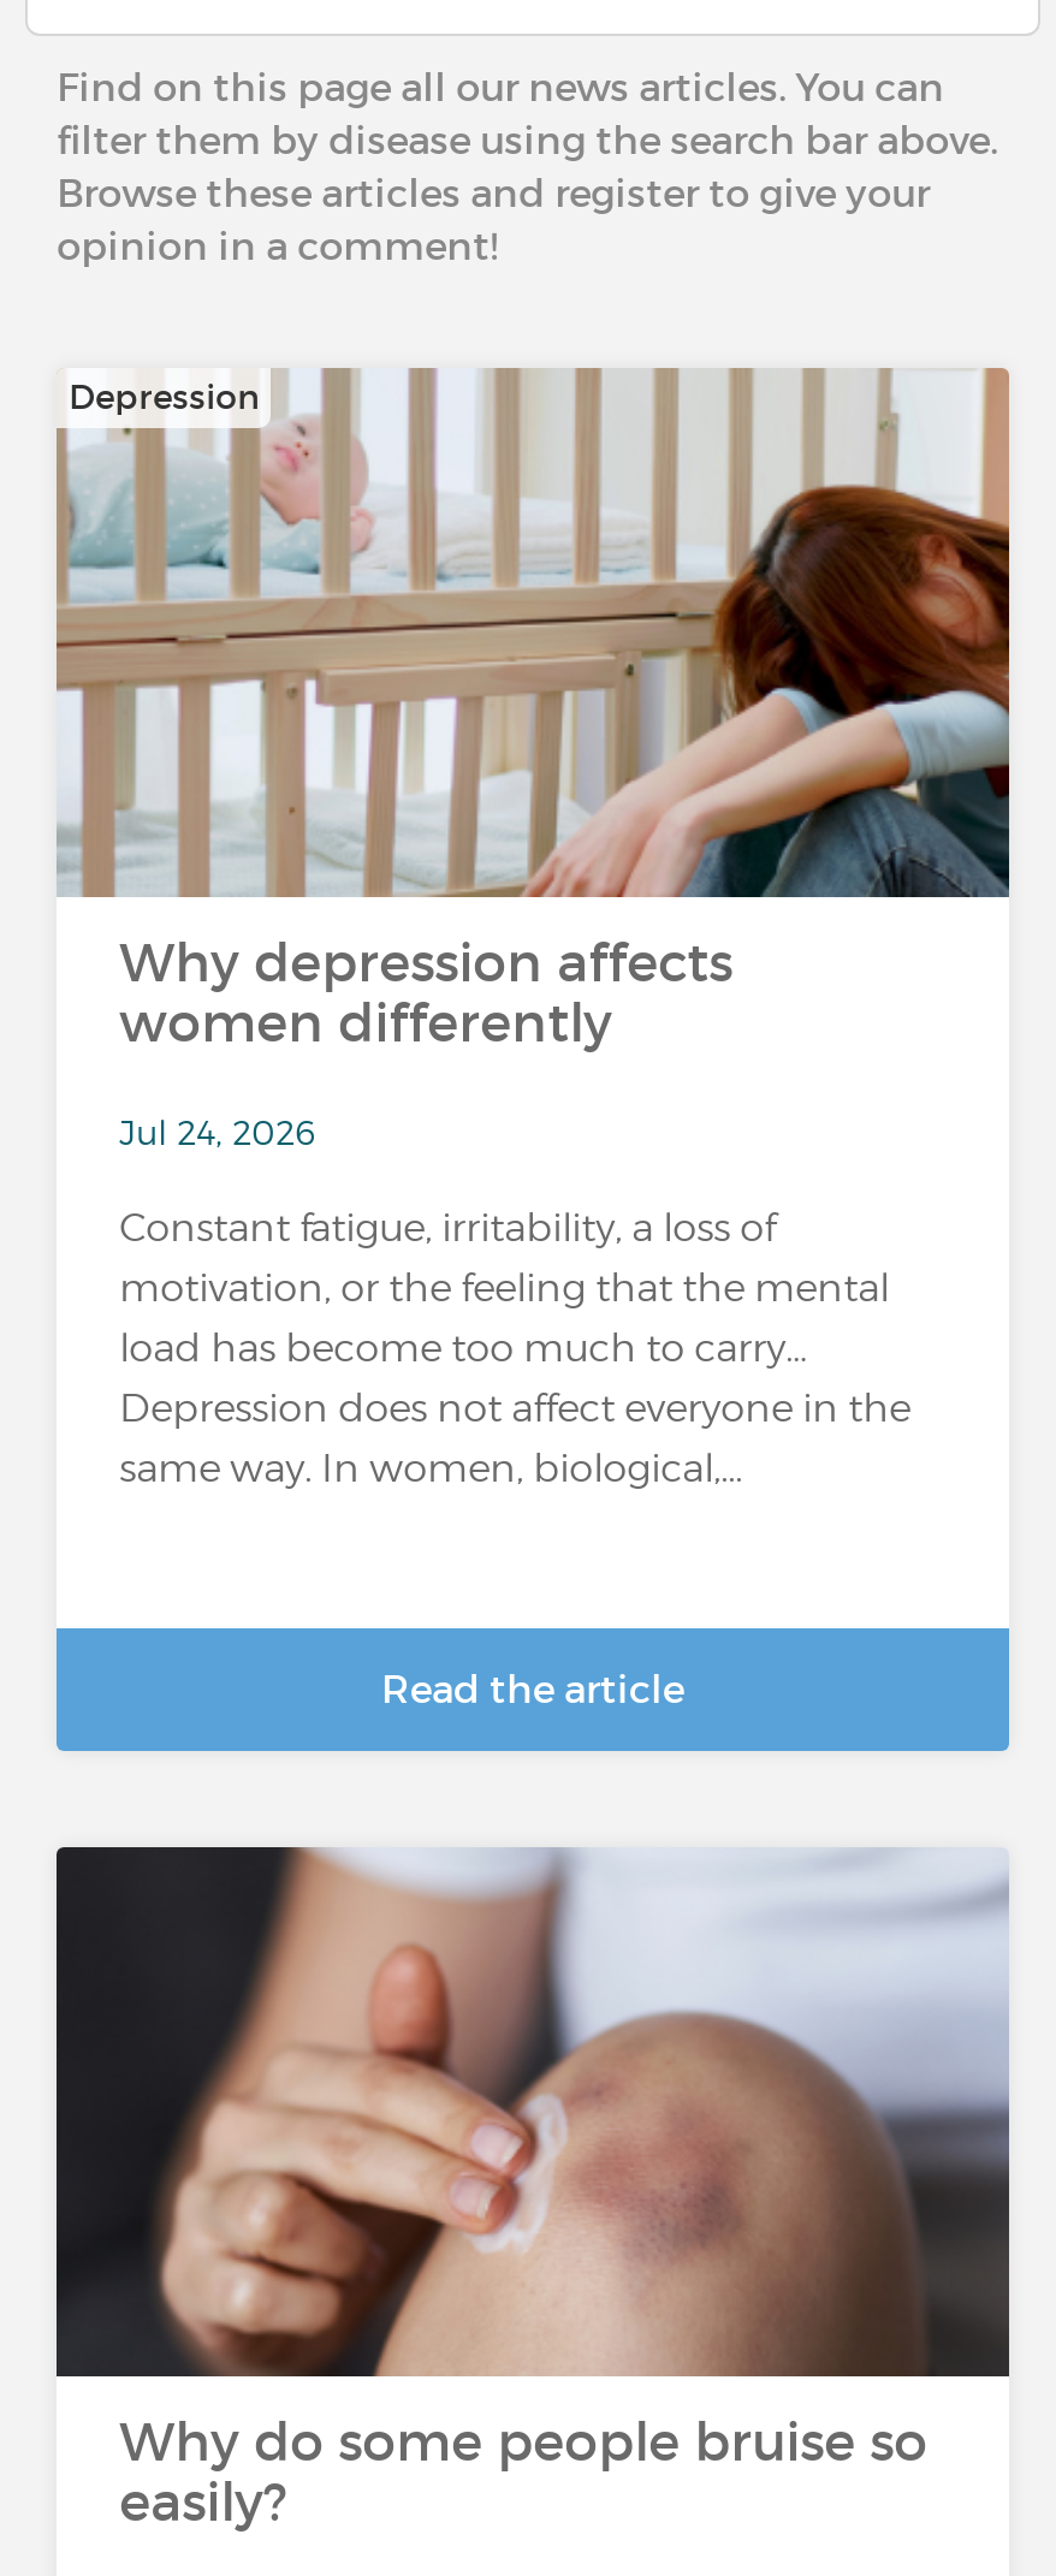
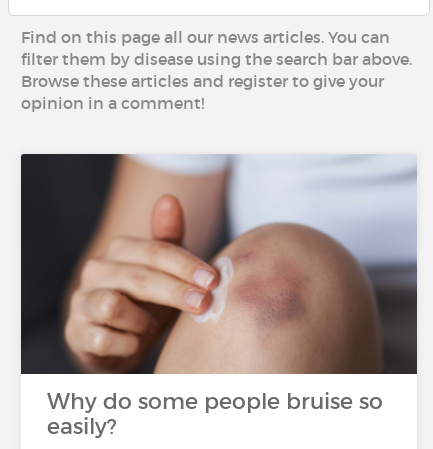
- [image]
- Depression

- Why depression affects
- women differently
- Jul 24, 2026
- Constant fatigue, irritability, a loss of
- motivation, or the feeling that the mental
- load has become too much to carry…
- Depression does not affect everyone in the
- same way. In women, biological,...

- Read the article
